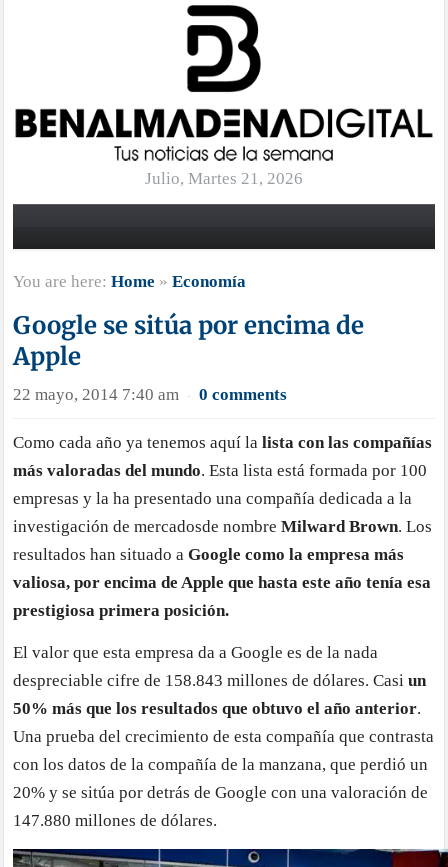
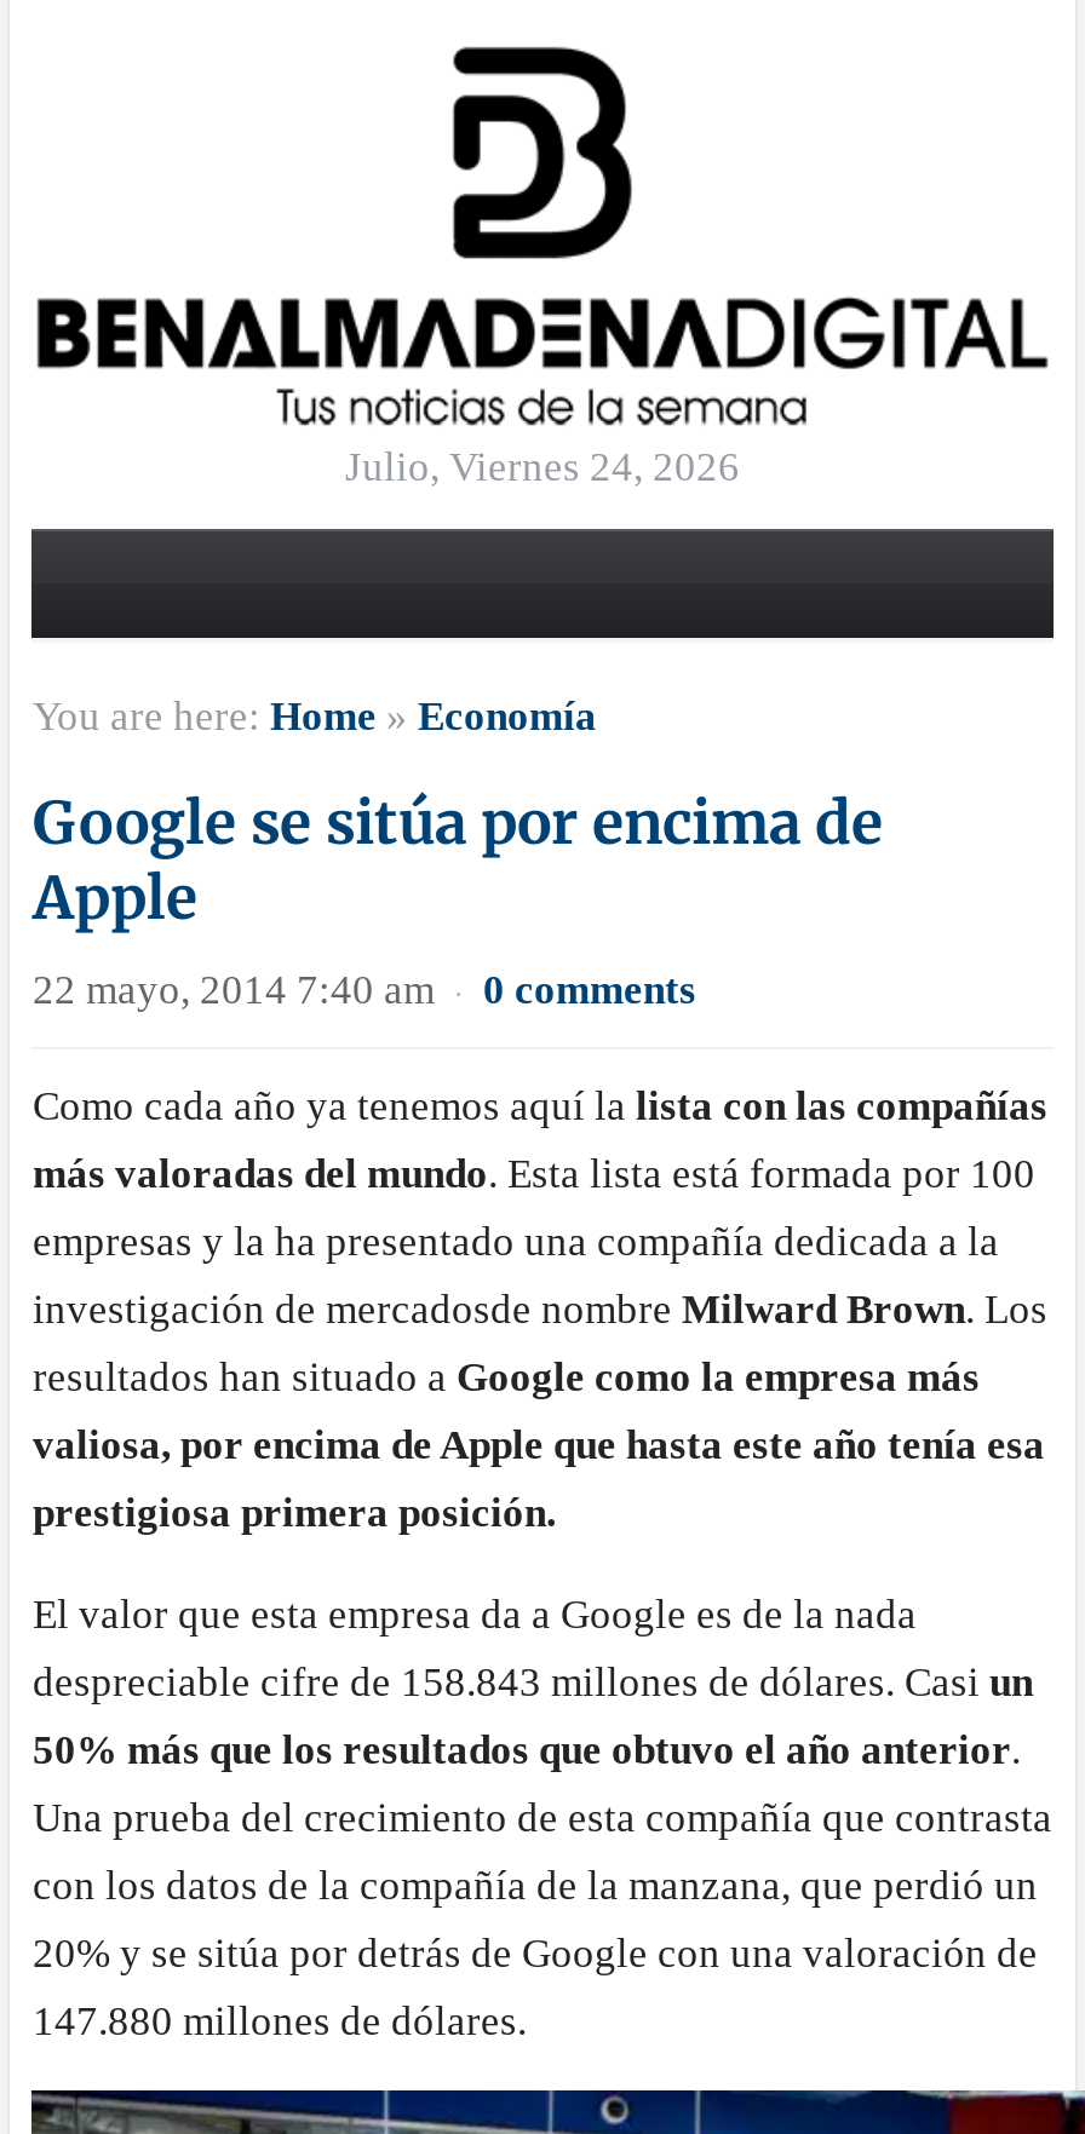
- Julio, Martes 21, 2026
+ Julio, Viernes 24, 2026
